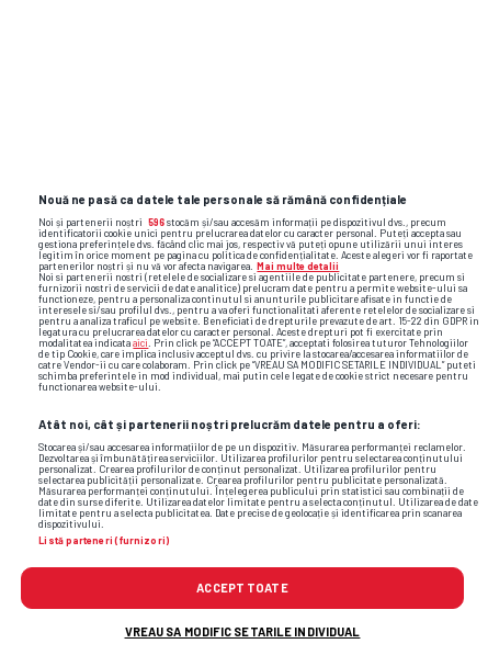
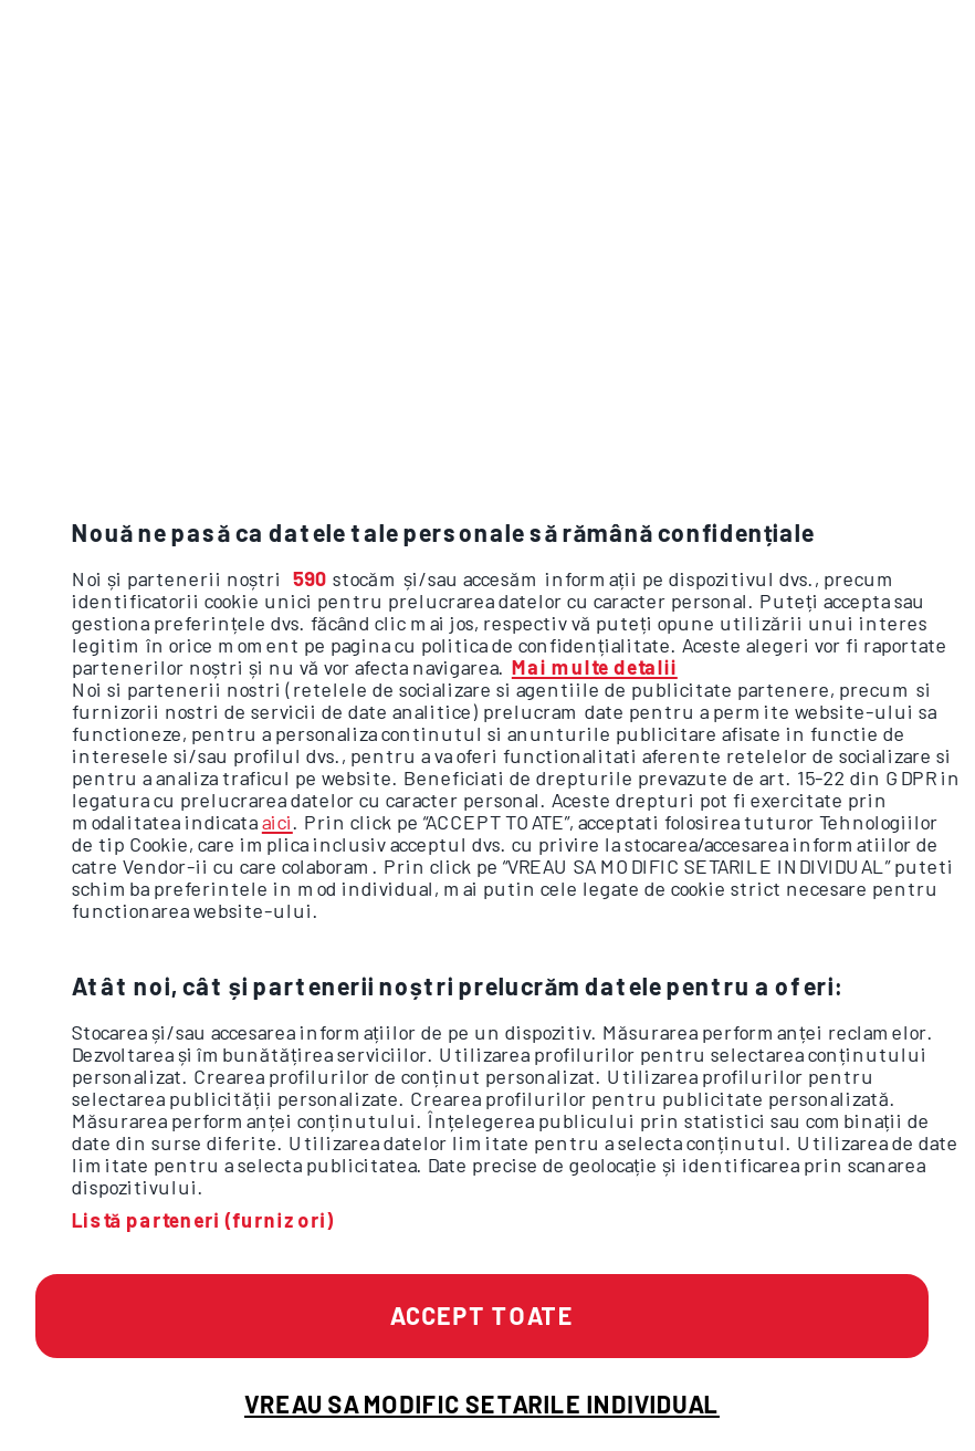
- Noi și partenerii noștri 596 stocăm și/sau accesăm informații pe dispozitivul dvs., precum
+ Noi și partenerii noștri 590 stocăm și/sau accesăm informații pe dispozitivul dvs., precum
